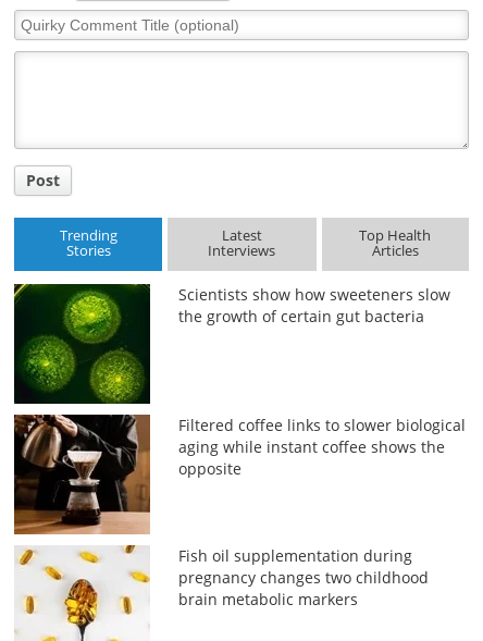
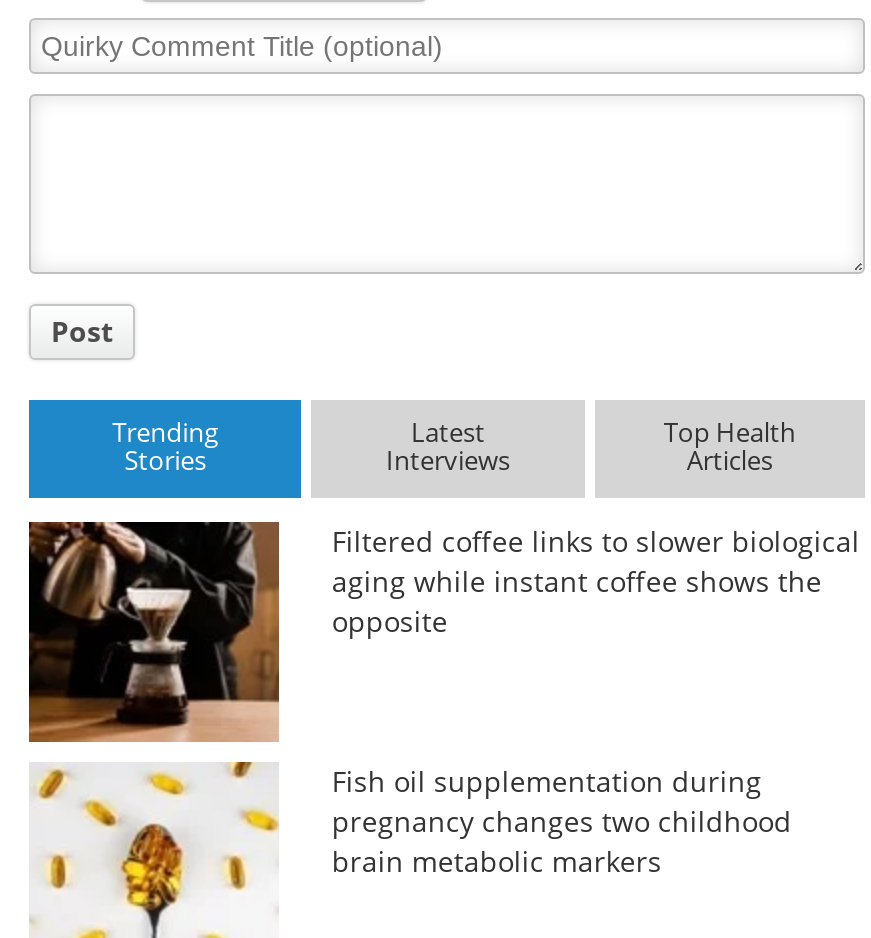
- [image]
- Scientists show how sweeteners slow
- the growth of certain gut bacteria
